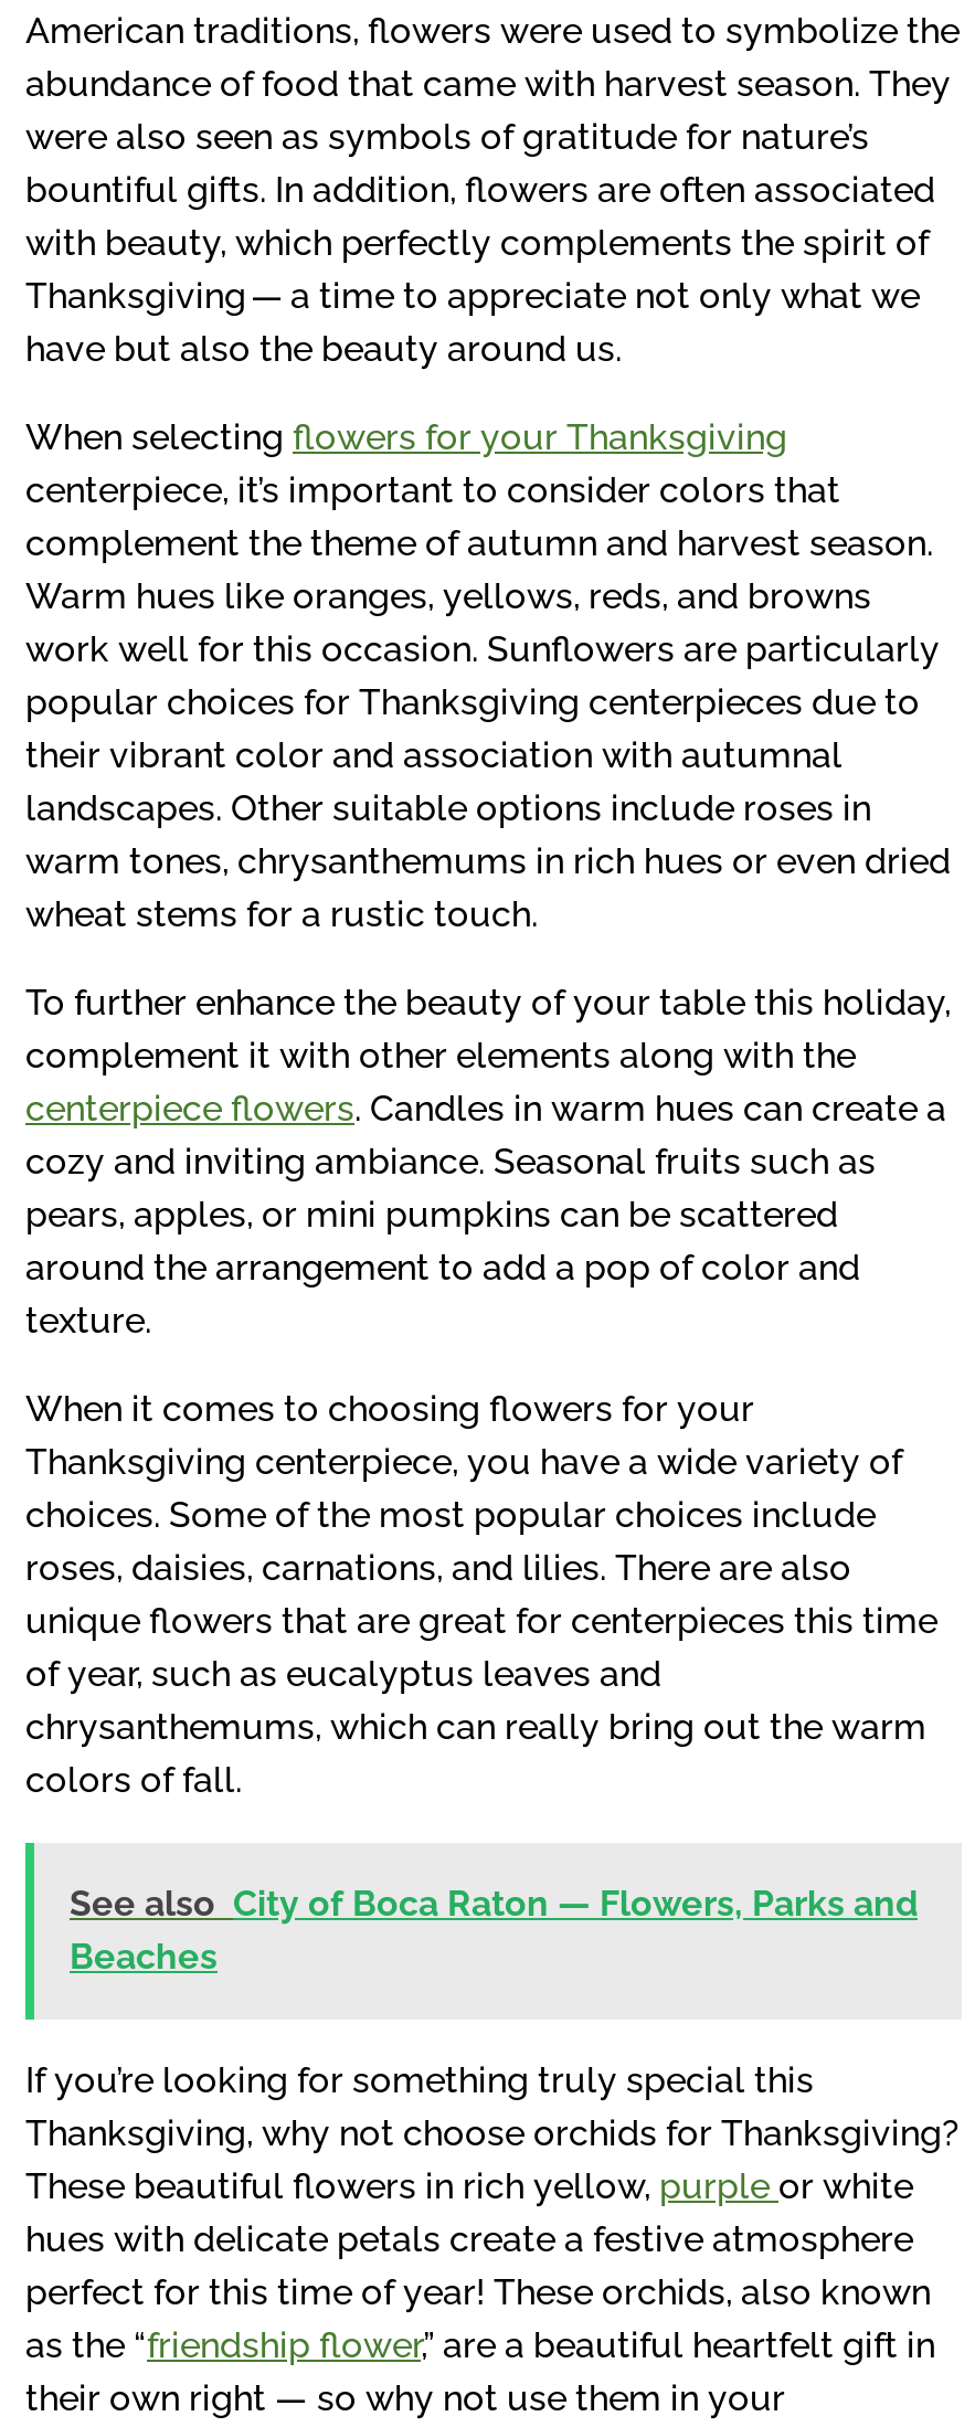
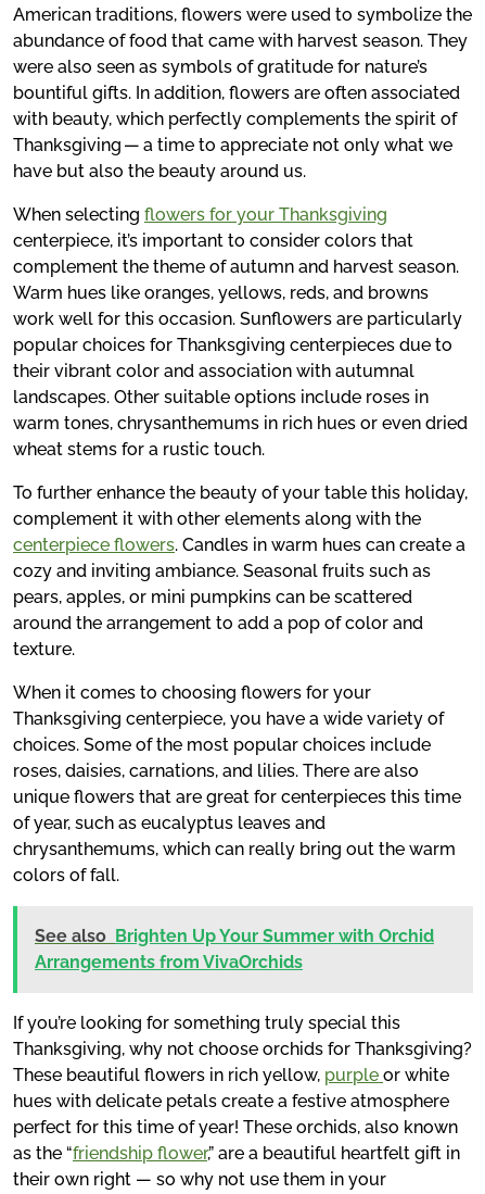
- See also City of Boca Raton — Flowers, Parks and
- Beaches
+ See also Brighten Up Your Summer with Orchid
+ Arrangements from VivaOrchids
